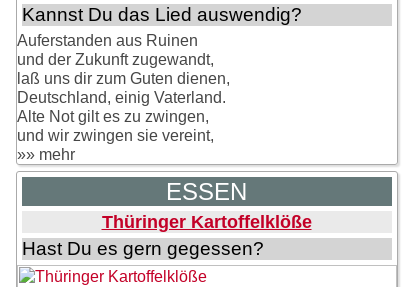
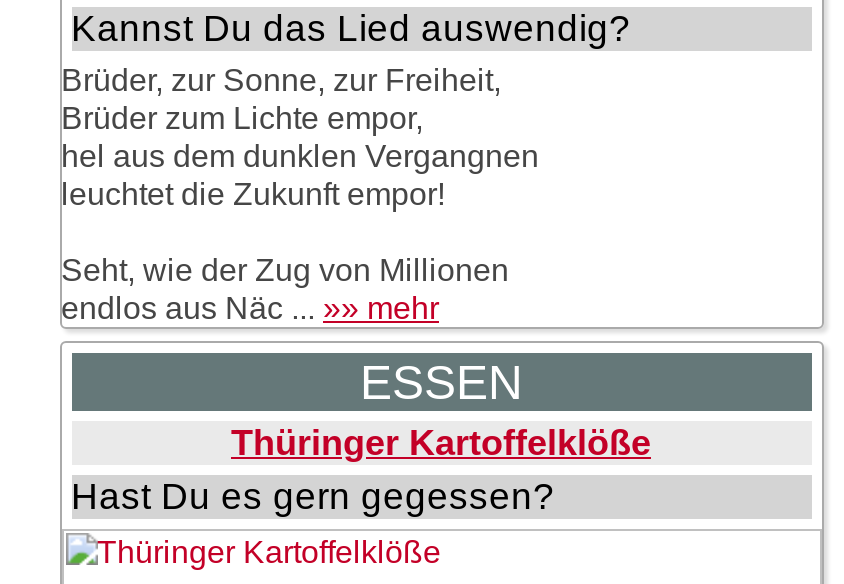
- Auferstanden aus Ruinen
- und der Zukunft zugewandt,
- laß uns dir zum Guten dienen,
- Deutschland, einig Vaterland.
- Alte Not gilt es zu zwingen,
- und wir zwingen sie vereint,
- »» mehr
+ Brüder, zur Sonne, zur Freiheit,
+ Brüder zum Lichte empor,
+ hel aus dem dunklen Vergangnen
+ leuchtet die Zukunft empor!
+ Seht, wie der Zug von Millionen
+ endlos aus Näc ...»» mehr
